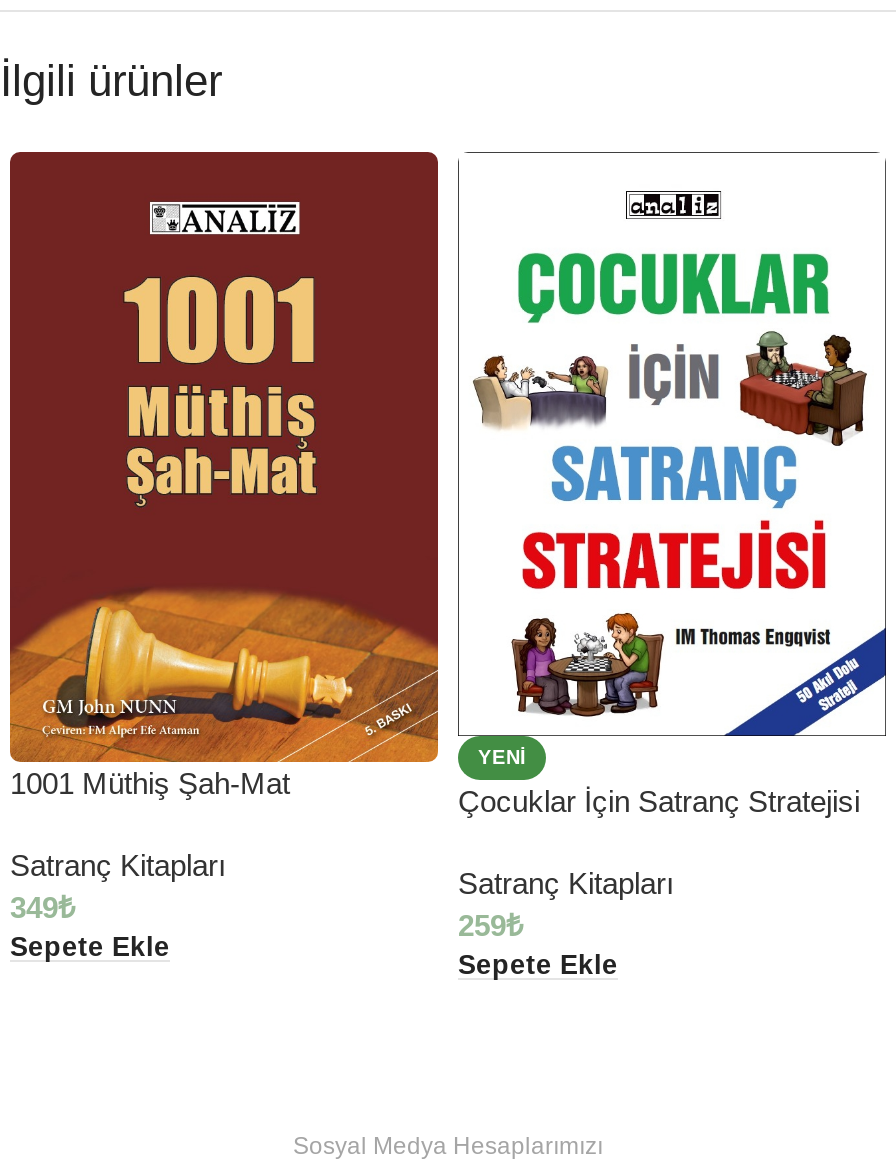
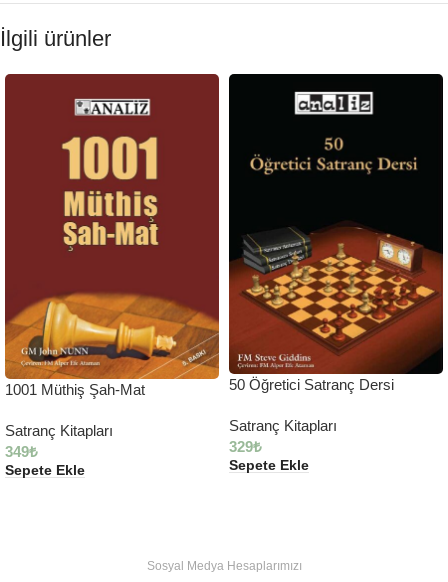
- [image]
- YENI
- Çocuklar İçin Satranç Stratejisi
+ [image]
+ 50 Öğretici Satranç Dersi

- 259₺
+ 329₺
